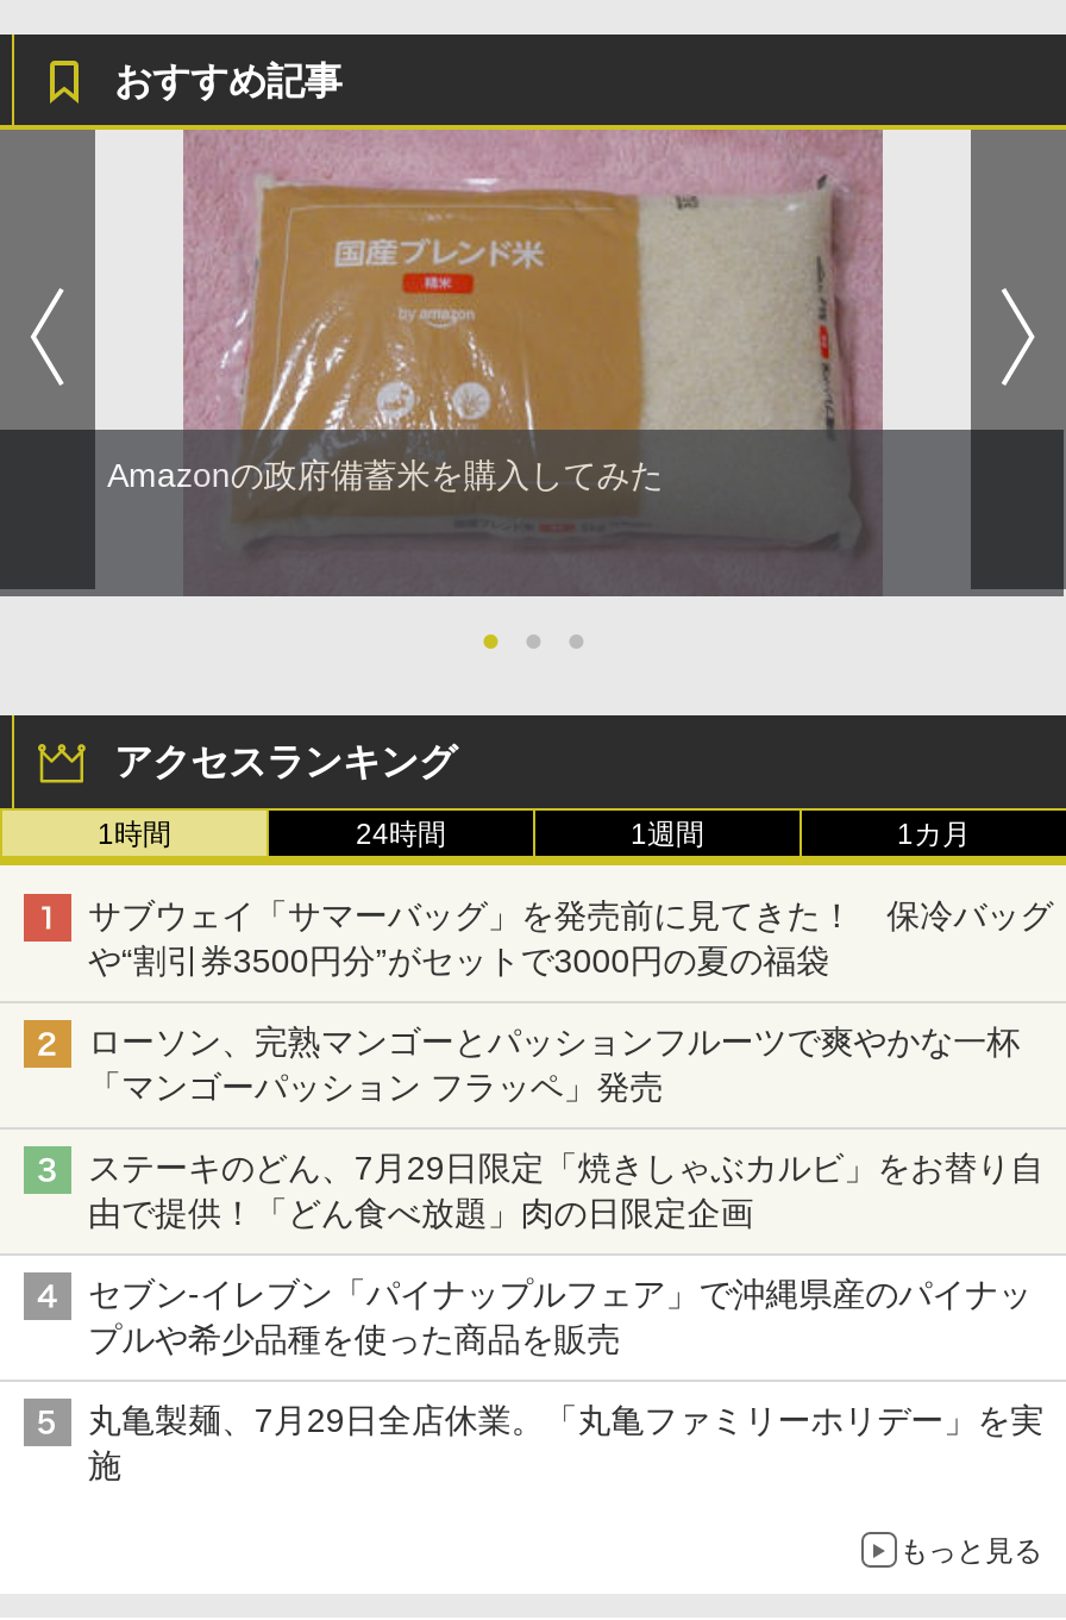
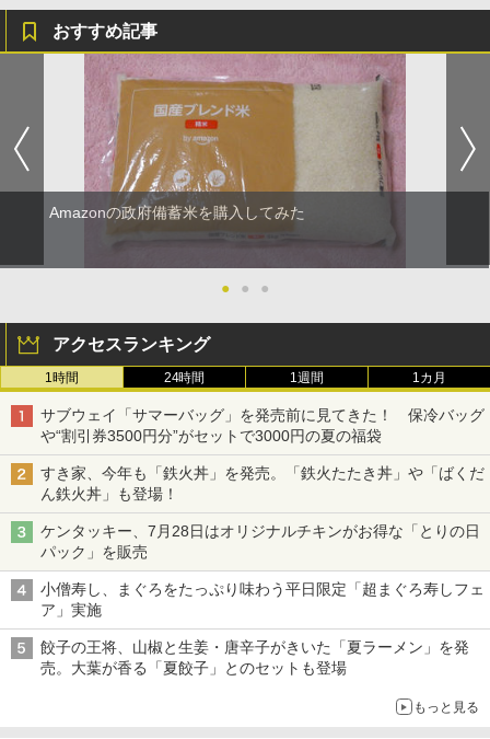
- ローソン、完熟マンゴーとパッションフルーツで爽やかな一杯
- 「マンゴーパッション フラッペ」発売
+ すき家、今年も「鉄火丼」を発売。「鉄火たたき丼」や「ばくだ
+ ん鉄火丼」も登場！

- ステーキのどん、7月29日限定「焼きしゃぶカルビ」をお替り自
- 由で提供！「どん食べ放題」肉の日限定企画
+ ケンタッキー、7月28日はオリジナルチキンがお得な「とりの日
+ パック」を販売

- セブン-イレブン「パイナップルフェア」で沖縄県産のパイナッ
- プルや希少品種を使った商品を販売
+ 小僧寿し、まぐろをたっぷり味わう平日限定「超まぐろ寿しフェ
+ ア」実施

- 丸亀製麺、7月29日全店休業。「丸亀ファミリーホリデー」を実
- 施
+ 餃子の王将、山椒と生姜・唐辛子がきいた「夏ラーメン」を発
+ 売。大葉が香る「夏餃子」とのセットも登場
